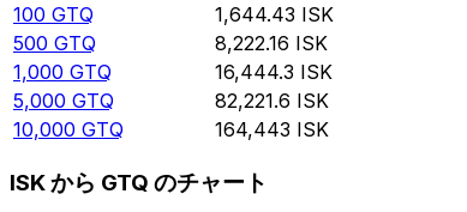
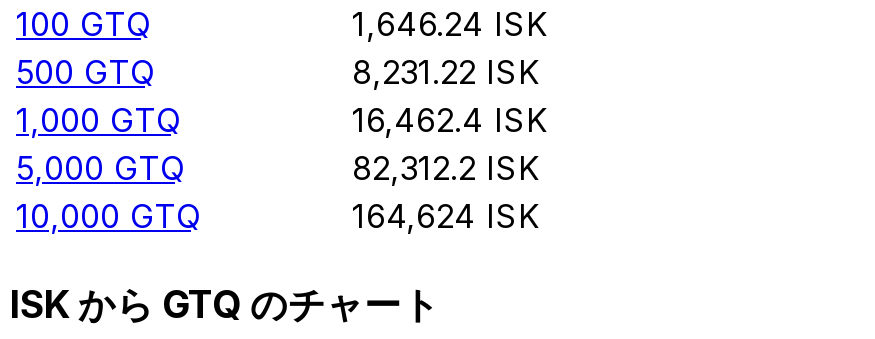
- 1,644.43 ISK
+ 1,646.24 ISK

- 8,222.16 ISK
+ 8,231.22 ISK

- 16,444.3 ISK
+ 16,462.4 ISK

- 82,221.6 ISK
+ 82,312.2 ISK

- 164,443 ISK
+ 164,624 ISK
